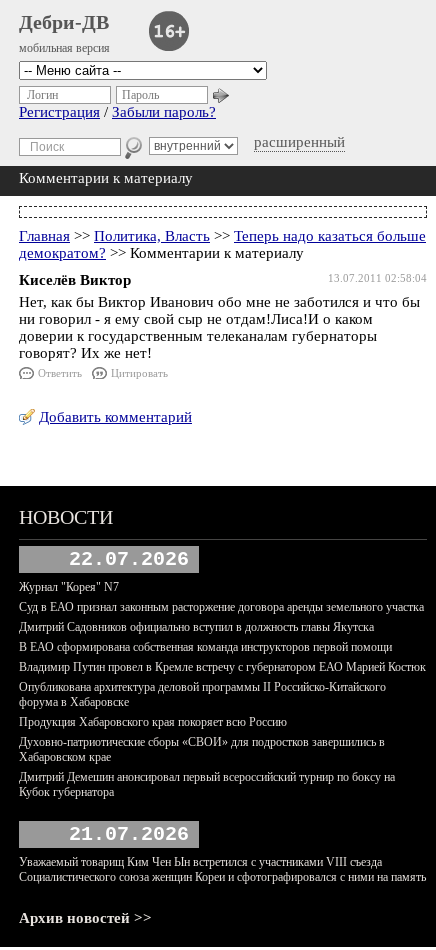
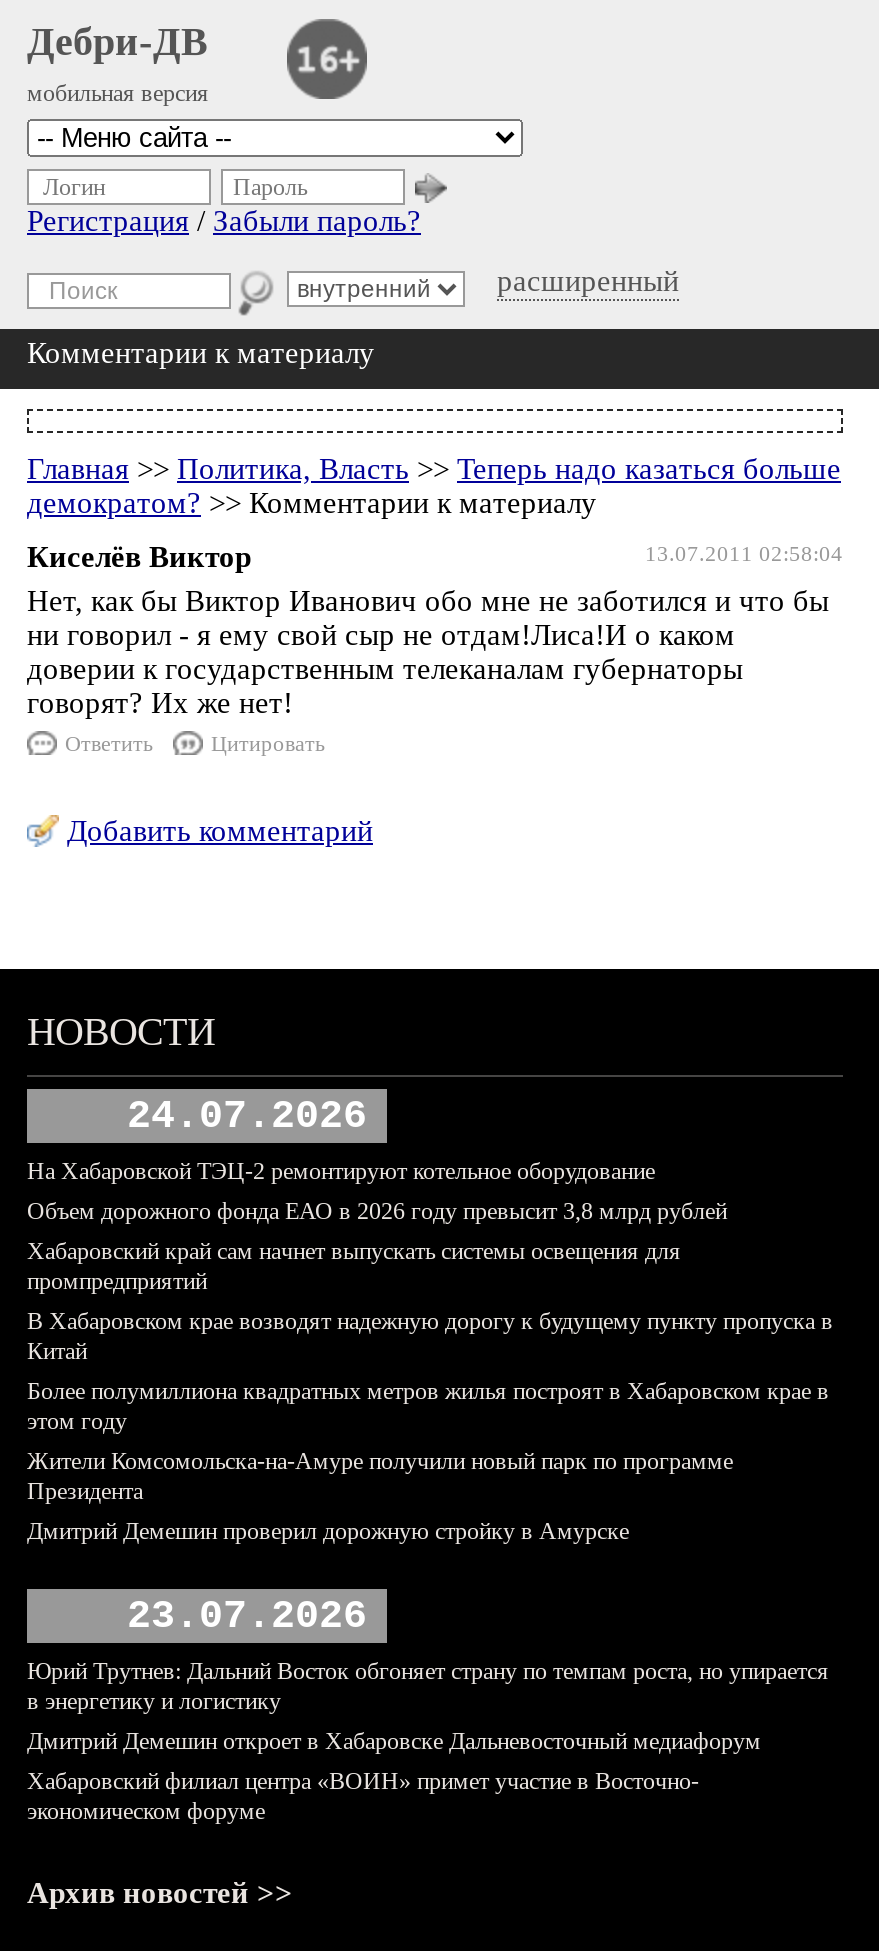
- 22.07.2026
- Журнал "Корея" N7
- Суд в ЕАО признал законным расторжение договора аренды земельного участка
- Дмитрий Садовников официально вступил в должность главы Якутска
- В ЕАО сформирована собственная команда инструкторов первой помощи
- Владимир Путин провел в Кремле встречу с губернатором ЕАО Марией Костюк
- Опубликована архитектура деловой программы II Российско-Китайского
- форума в Хабаровске
- Продукция Хабаровского края покоряет всю Россию
- Духовно-патриотические сборы «СВОИ» для подростков завершились в
- Хабаровском крае
- Дмитрий Демешин анонсировал первый всероссийский турнир по боксу на
- Кубок губернатора
+ 24.07.2026
+ На Хабаровской ТЭЦ-2 ремонтируют котельное оборудование
+ Объем дорожного фонда ЕАО в 2026 году превысит 3,8 млрд рублей
+ Хабаровский край сам начнет выпускать системы освещения для
+ промпредприятий
+ В Хабаровском крае возводят надежную дорогу к будущему пункту пропуска в
+ Китай
+ Более полумиллиона квадратных метров жилья построят в Хабаровском крае в
+ этом году
+ Жители Комсомольска-на-Амуре получили новый парк по программе
+ Президента
+ Дмитрий Демешин проверил дорожную стройку в Амурске

- 21.07.2026
- Уважаемый товарищ Ким Чен Ын встретился с участниками VIII съезда
- Социалистического союза женщин Кореи и сфотографировался с ними на память
+ 23.07.2026
+ Юрий Трутнев: Дальний Восток обгоняет страну по темпам роста, но упирается
+ в энергетику и логистику
+ Дмитрий Демешин откроет в Хабаровске Дальневосточный медиафорум
+ Хабаровский филиал центра «ВОИН» примет участие в Восточно-
+ экономическом форуме
